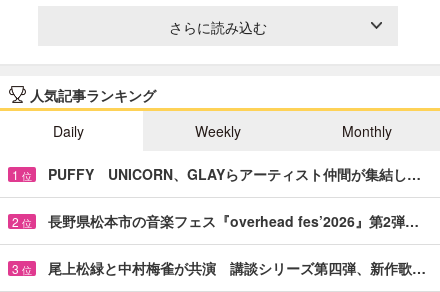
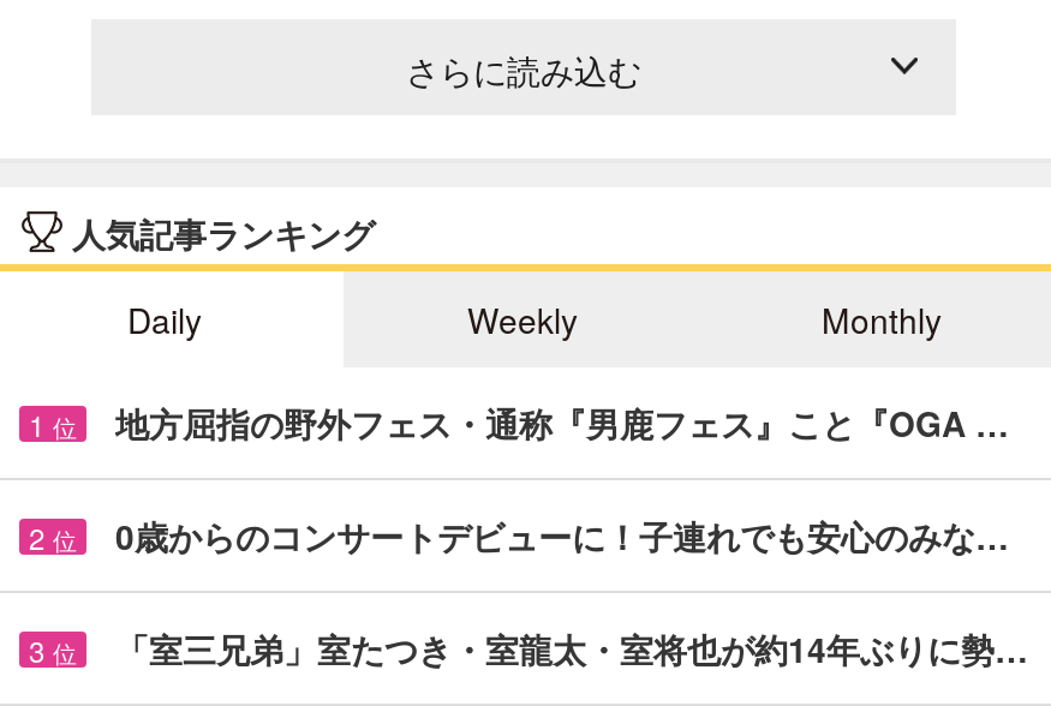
- PUFFY UNICORN、GLAYらアーティスト仲間が集結し…
+ 地方屈指の野外フェス・通称『男鹿フェス』こと『OGA …

- 長野県松本市の音楽フェス『overhead fes’2026』第2弾…
+ 0歳からのコンサートデビューに！子連れでも安心のみな…

- 尾上松緑と中村梅雀が共演 講談シリーズ第四弾、新作歌…
+ 「室三兄弟」室たつき・室龍太・室将也が約14年ぶりに勢…
